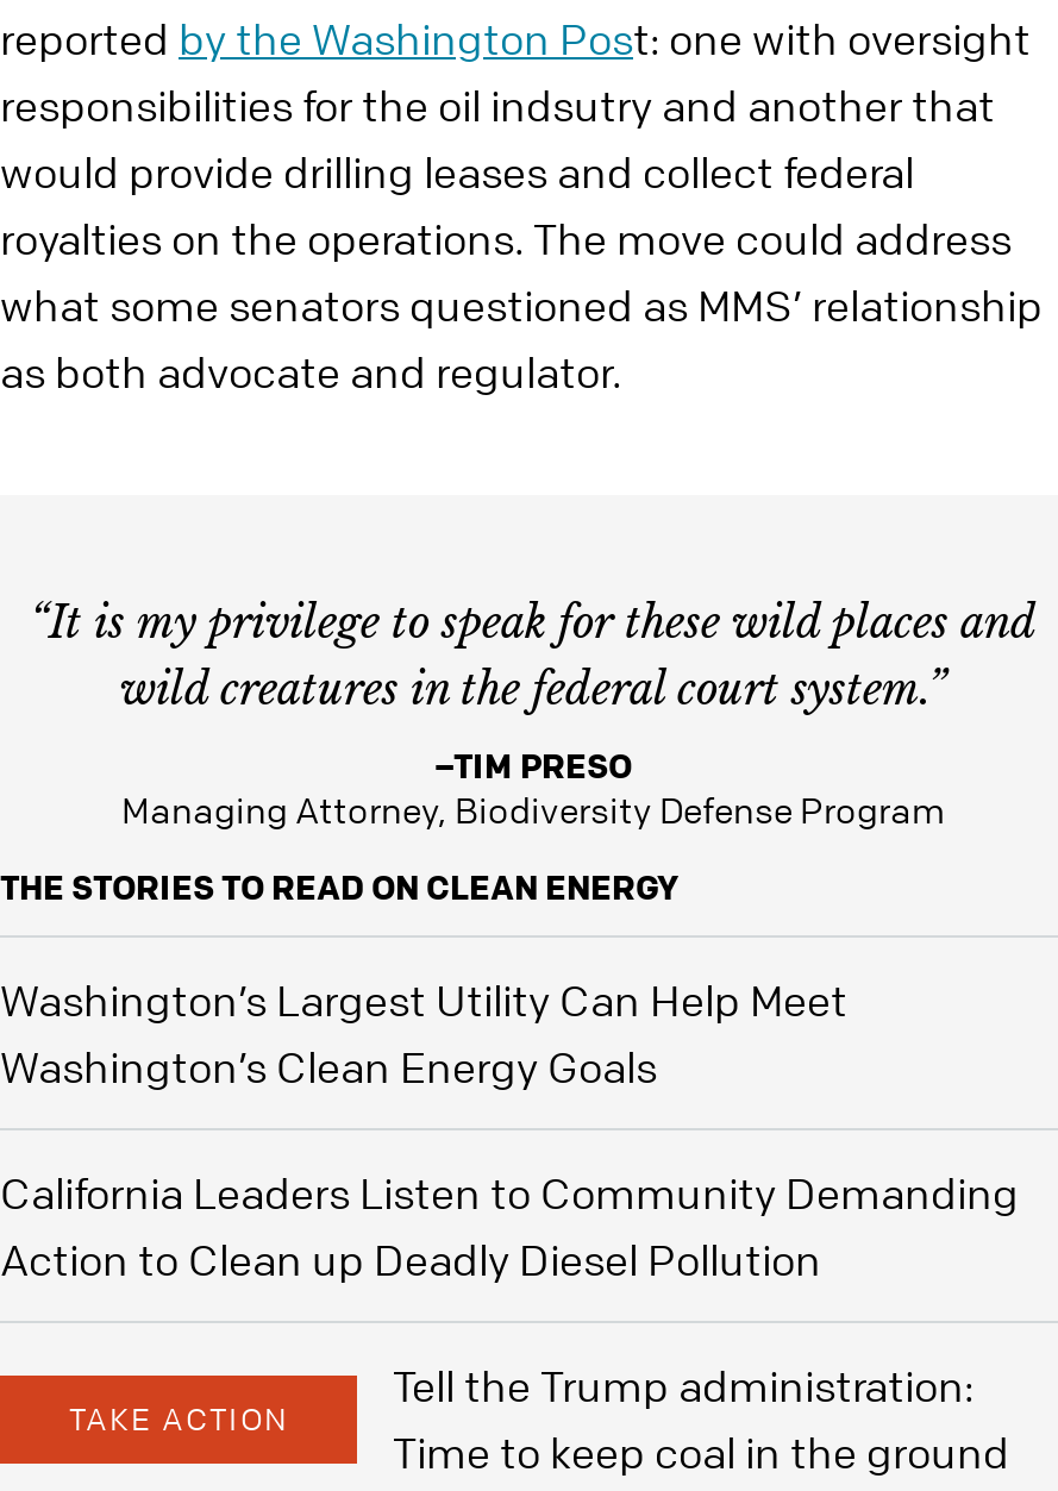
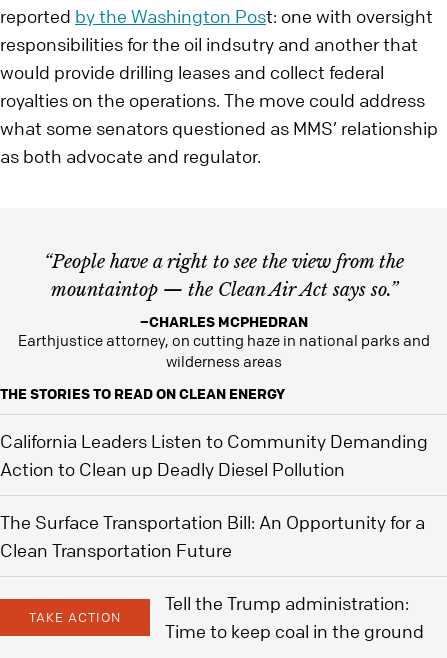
- “It is my privilege to speak for these wild places and
- wild creatures in the federal court system.”
+ “People have a right to see the view from the
+ mountaintop — the Clean Air Act says so.”

- –TIM PRESO
- Managing Attorney, Biodiversity Defense Program
+ –CHARLES MCPHEDRAN
+ Earthjustice attorney, on cutting haze in national parks and
+ wilderness areas

- Washington’s Largest Utility Can Help Meet
- Washington’s Clean Energy Goals

moved up: California Leaders Listen to Community Demanding | Action to Clean up Deadly Diesel Pollution

+ The Surface Transportation Bill: An Opportunity for a
+ Clean Transportation Future
